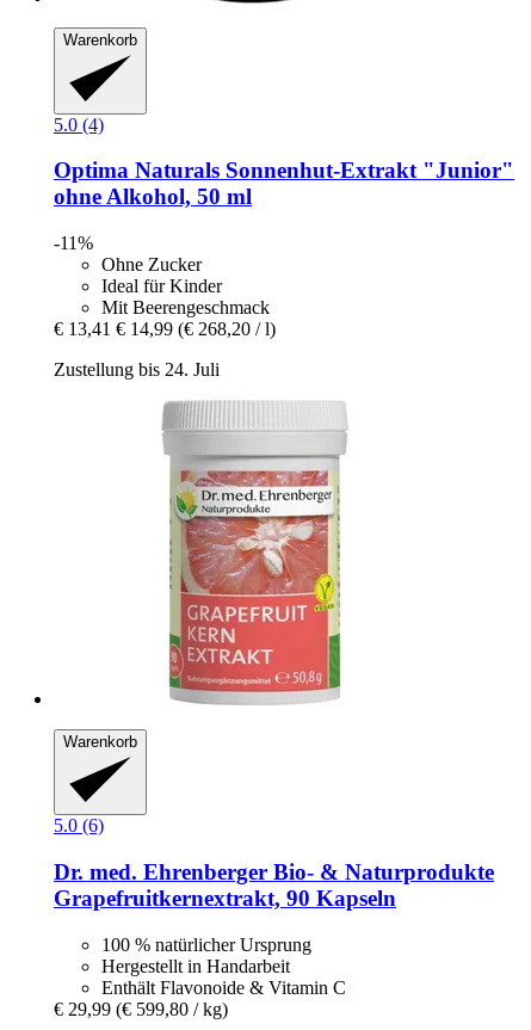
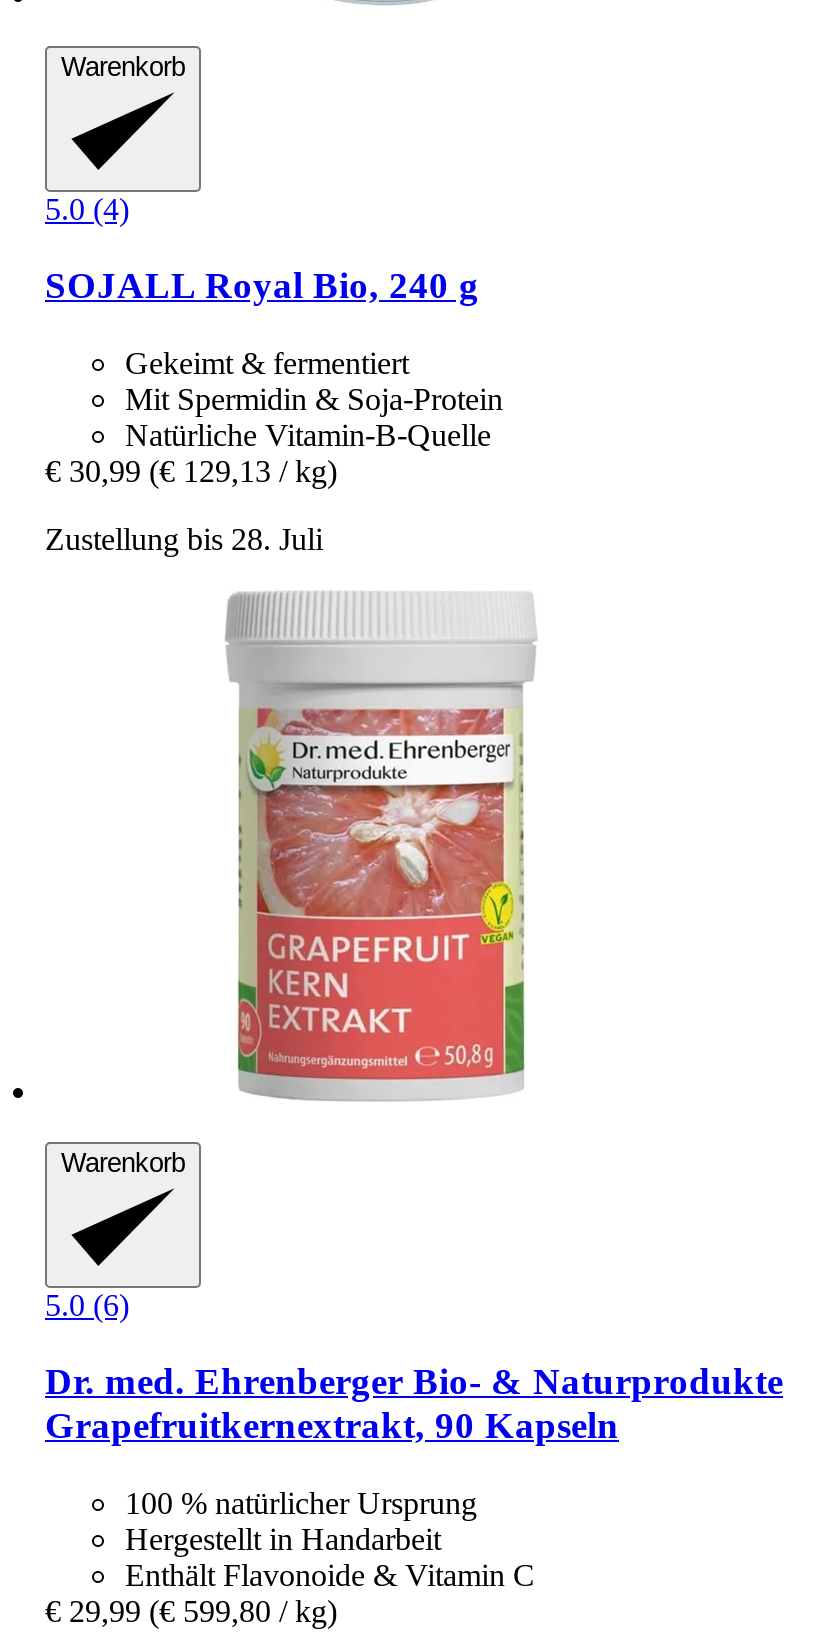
- Optima Naturals Sonnenhut-Extrakt "Junior"
- ohne Alkohol, 50 ml
+ SOJALL Royal Bio, 240 g

- -11%
- Ohne Zucker
- Ideal für Kinder
- Mit Beerengeschmack
- € 13,41 € 14,99 (€ 268,20 / l)
+ Gekeimt & fermentiert
+ Mit Spermidin & Soja-Protein
+ Natürliche Vitamin-B-Quelle
+ € 30,99 (€ 129,13 / kg)

- Zustellung bis 24. Juli
+ Zustellung bis 28. Juli
